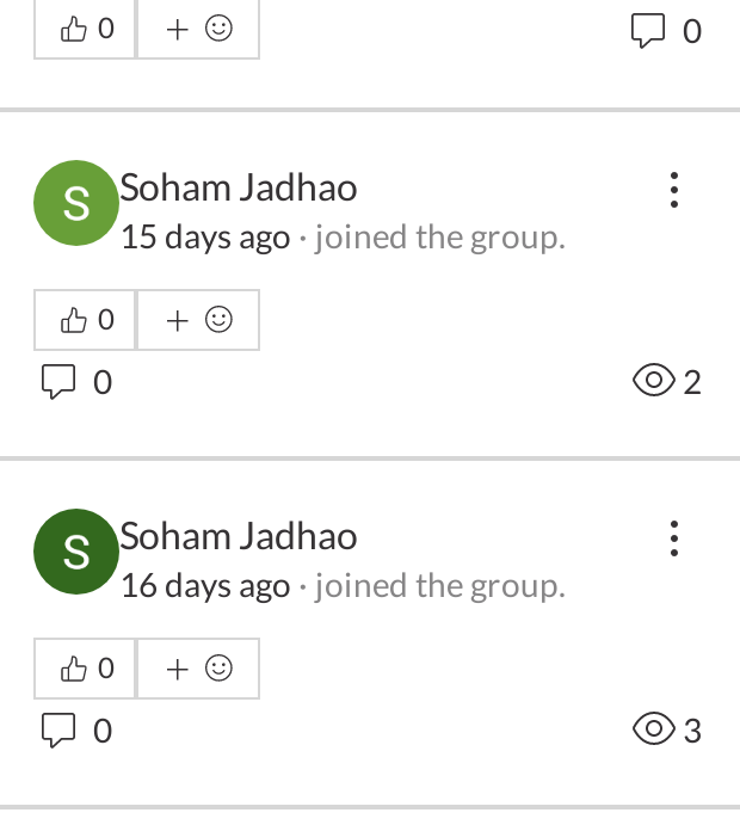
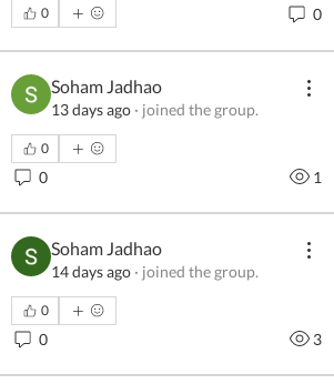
- 15 days ago · joined the group.
+ 13 days ago · joined the group.

- 2
+ 1

- 16 days ago · joined the group.
+ 14 days ago · joined the group.
